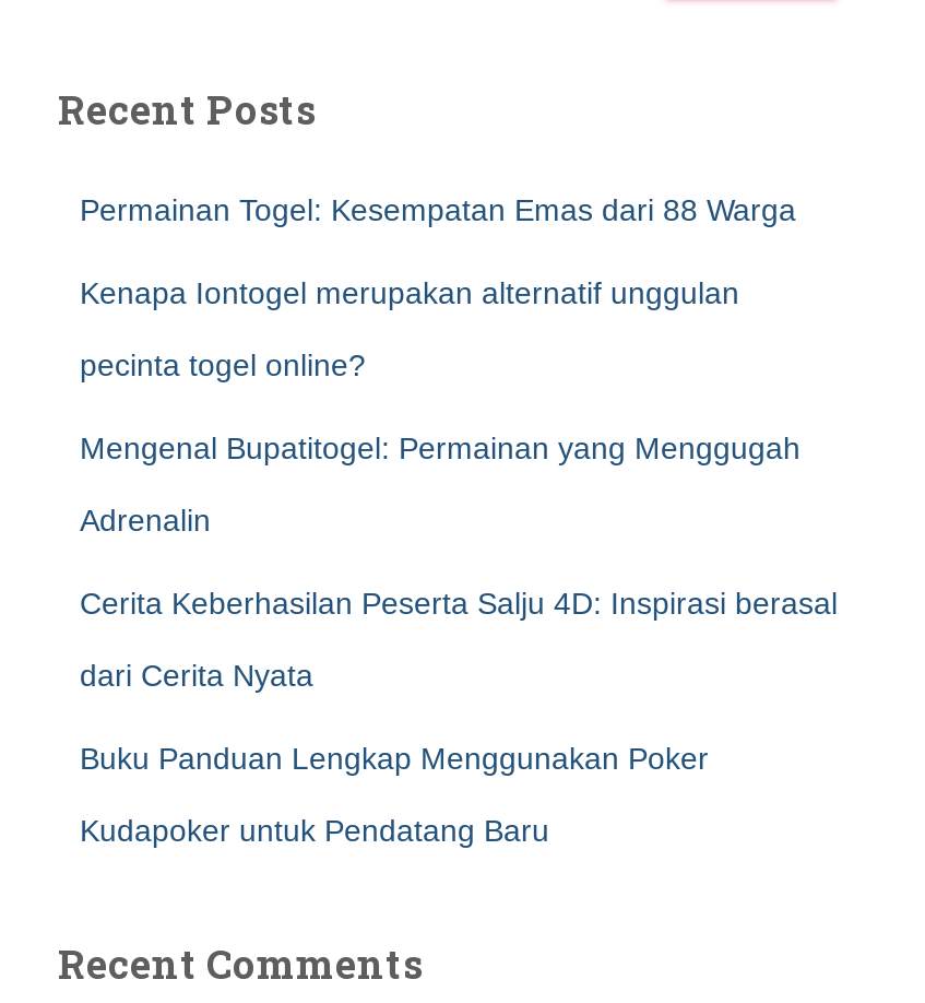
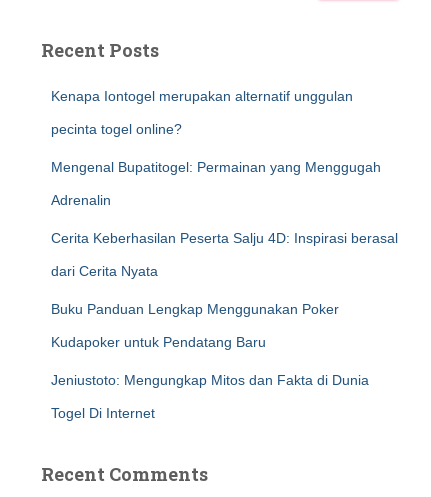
- Permainan Togel: Kesempatan Emas dari 88 Warga

moved up: Kenapa Iontogel merupakan alternatif unggulan | pecinta togel online? | Mengenal Bupatitogel: Permainan yang Menggugah | Adrenalin | Cerita Keberhasilan Peserta Salju 4D: Inspirasi berasal | dari Cerita Nyata | Buku Panduan Lengkap Menggunakan Poker | Kudapoker untuk Pendatang Baru

+ Jeniustoto: Mengungkap Mitos dan Fakta di Dunia
+ Togel Di Internet
